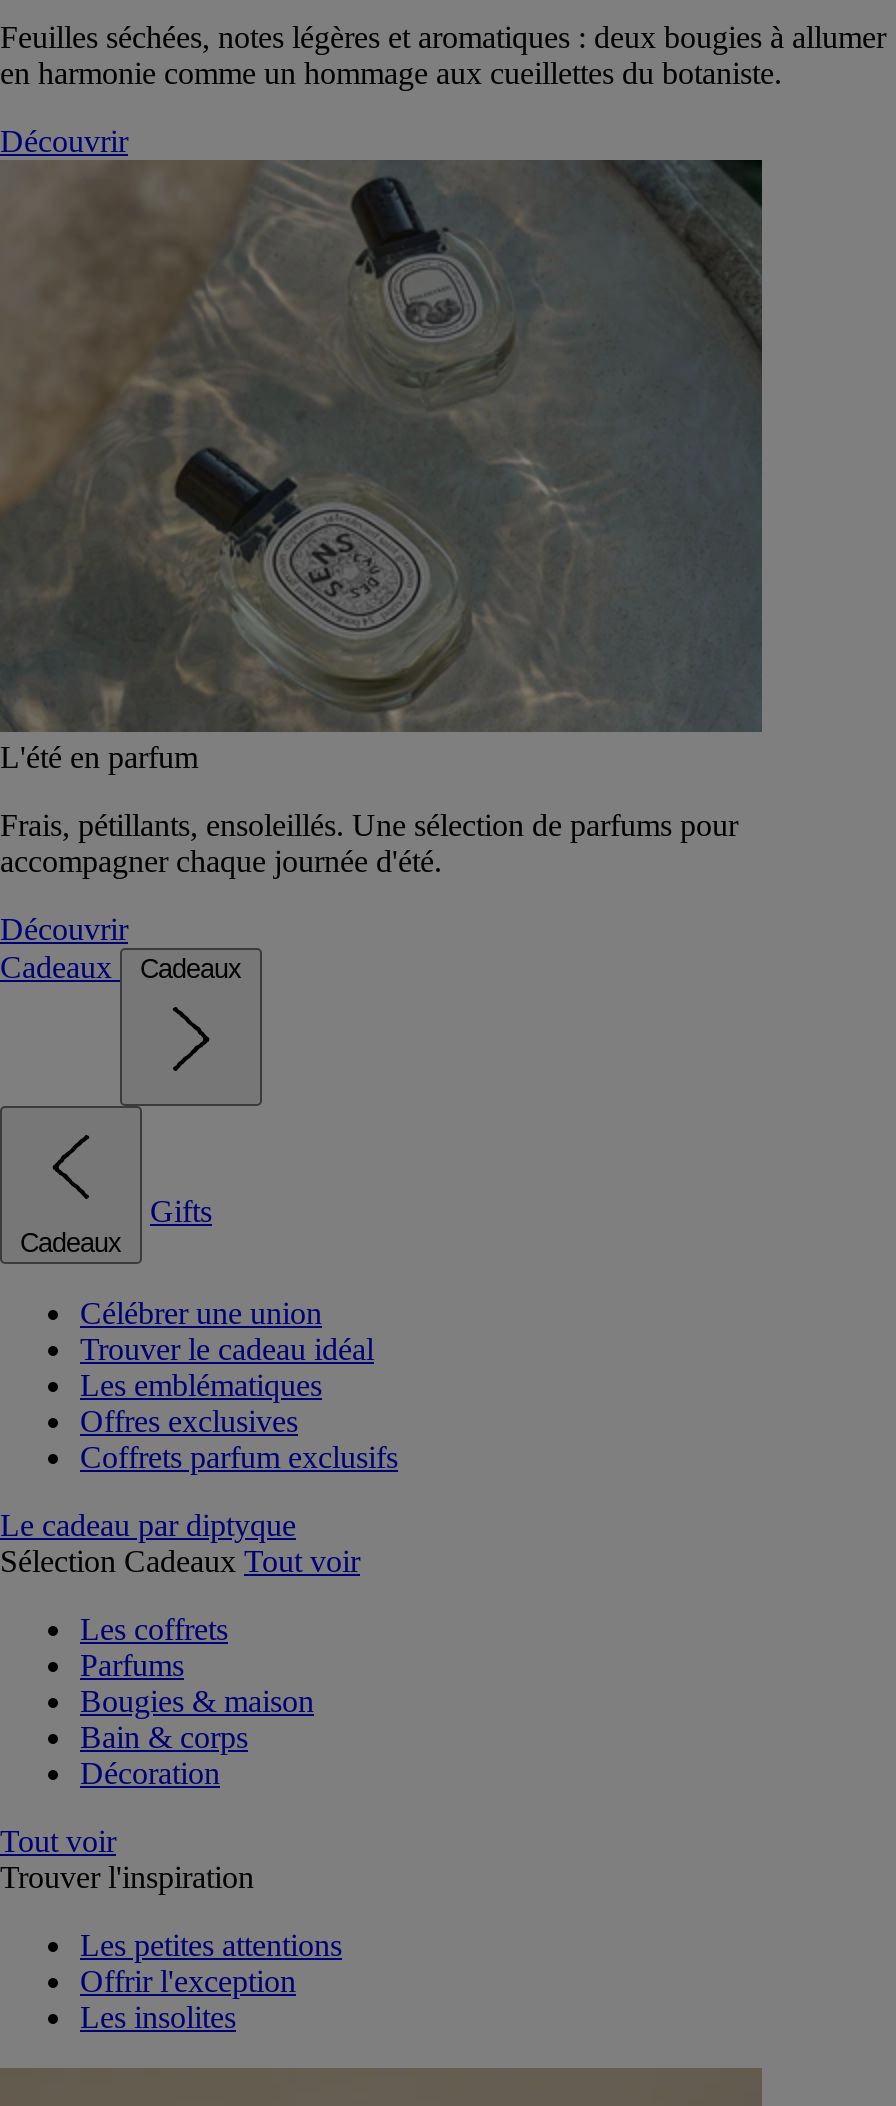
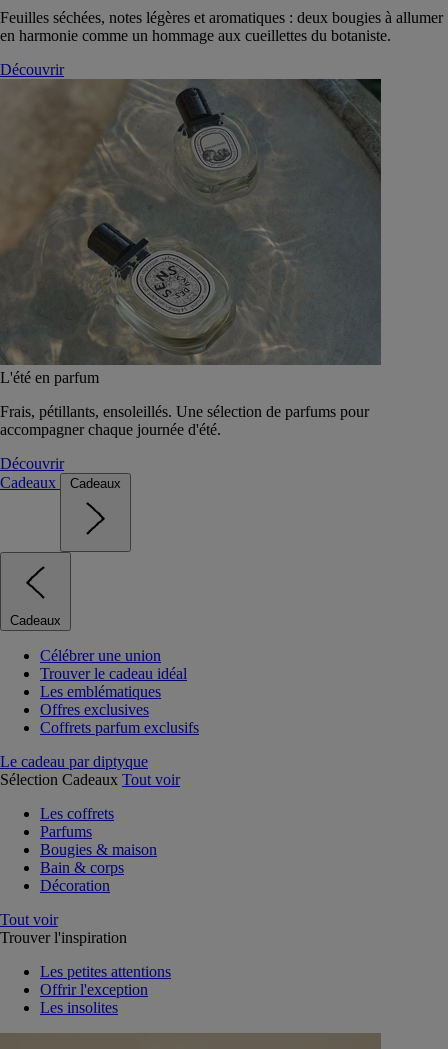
- Gifts
